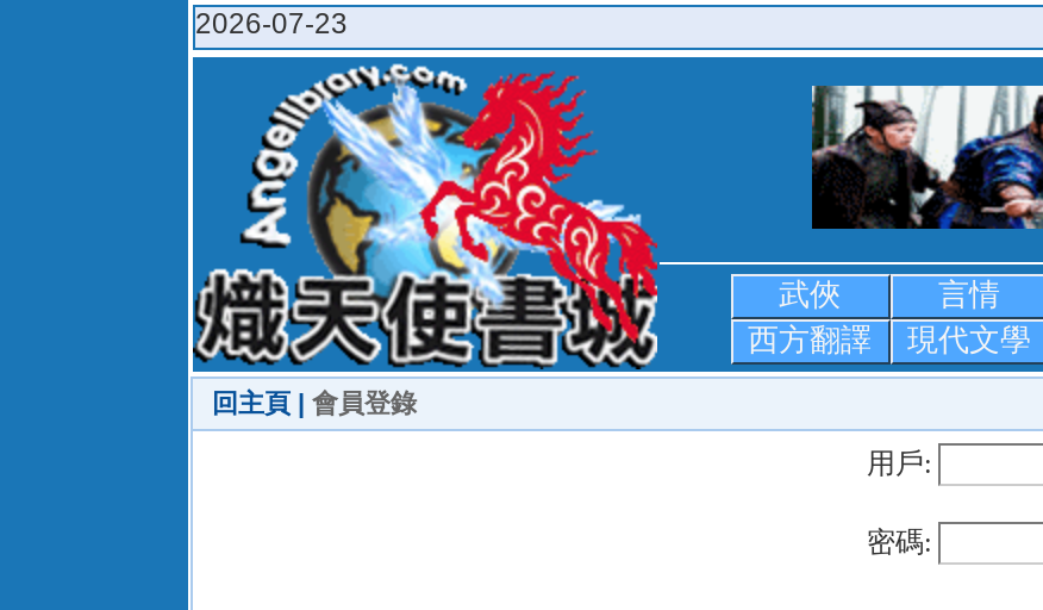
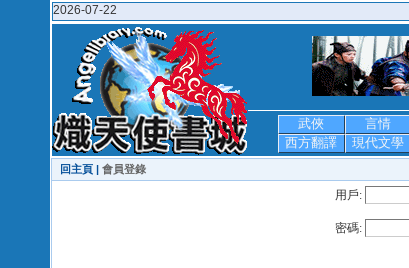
- 2026-07-23
+ 2026-07-22
